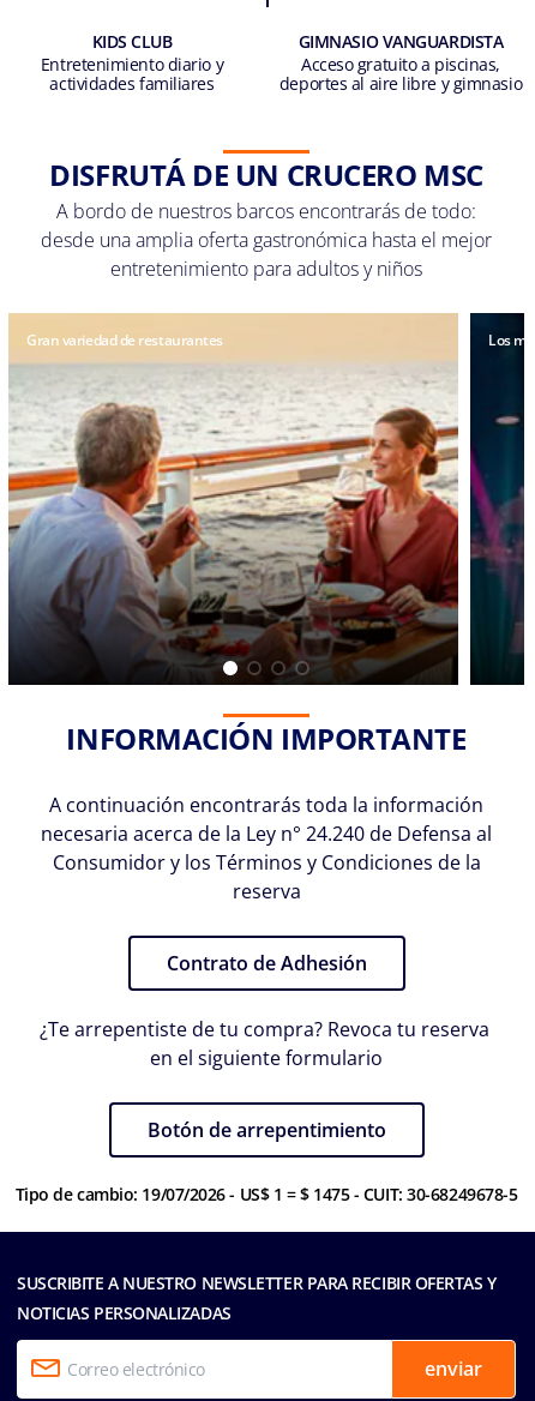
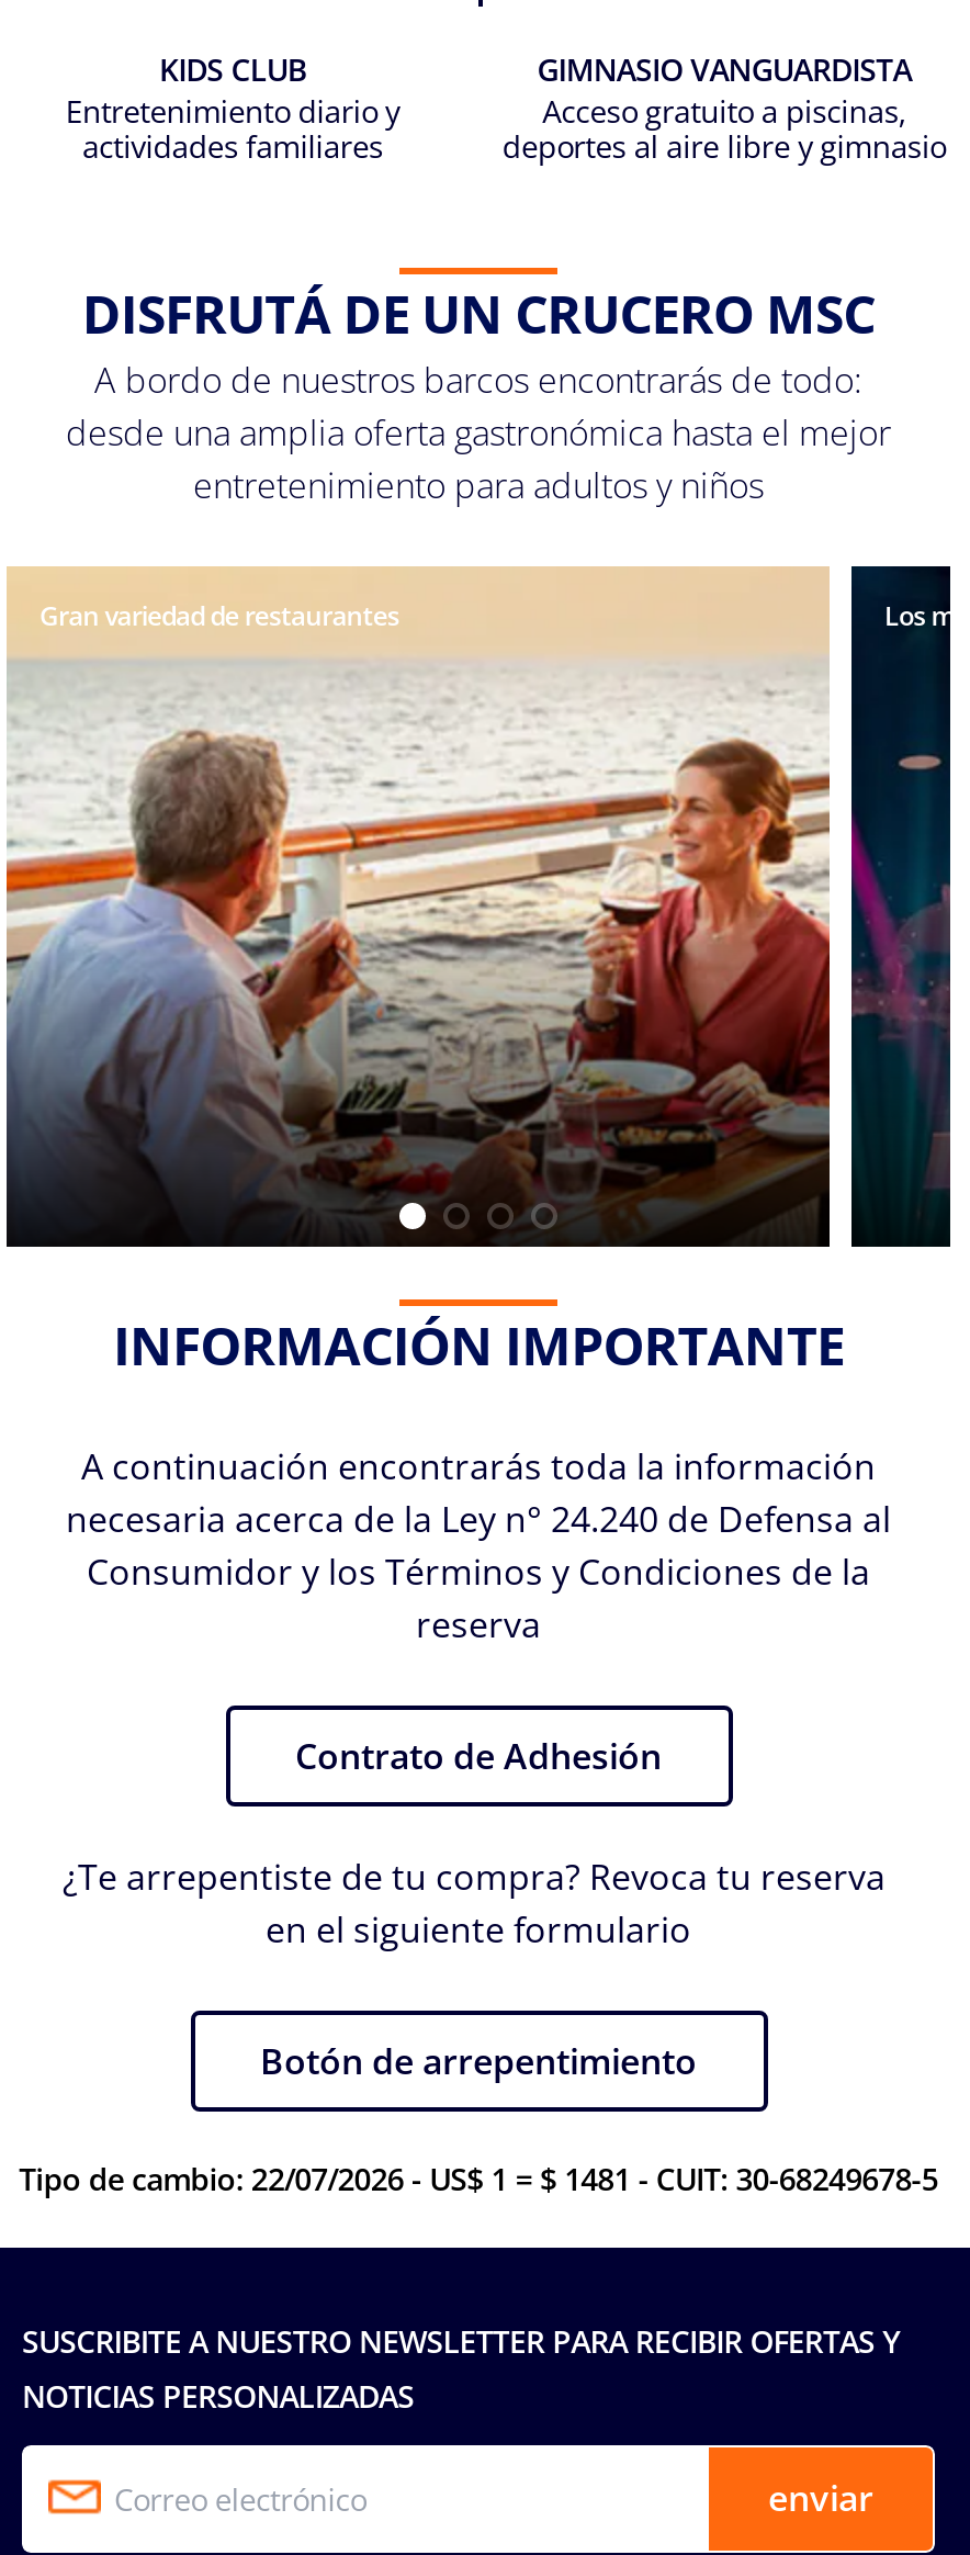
- Tipo de cambio: 19/07/2026 - US$ 1 = $ 1475 - CUIT: 30-68249678-5
+ Tipo de cambio: 22/07/2026 - US$ 1 = $ 1481 - CUIT: 30-68249678-5
